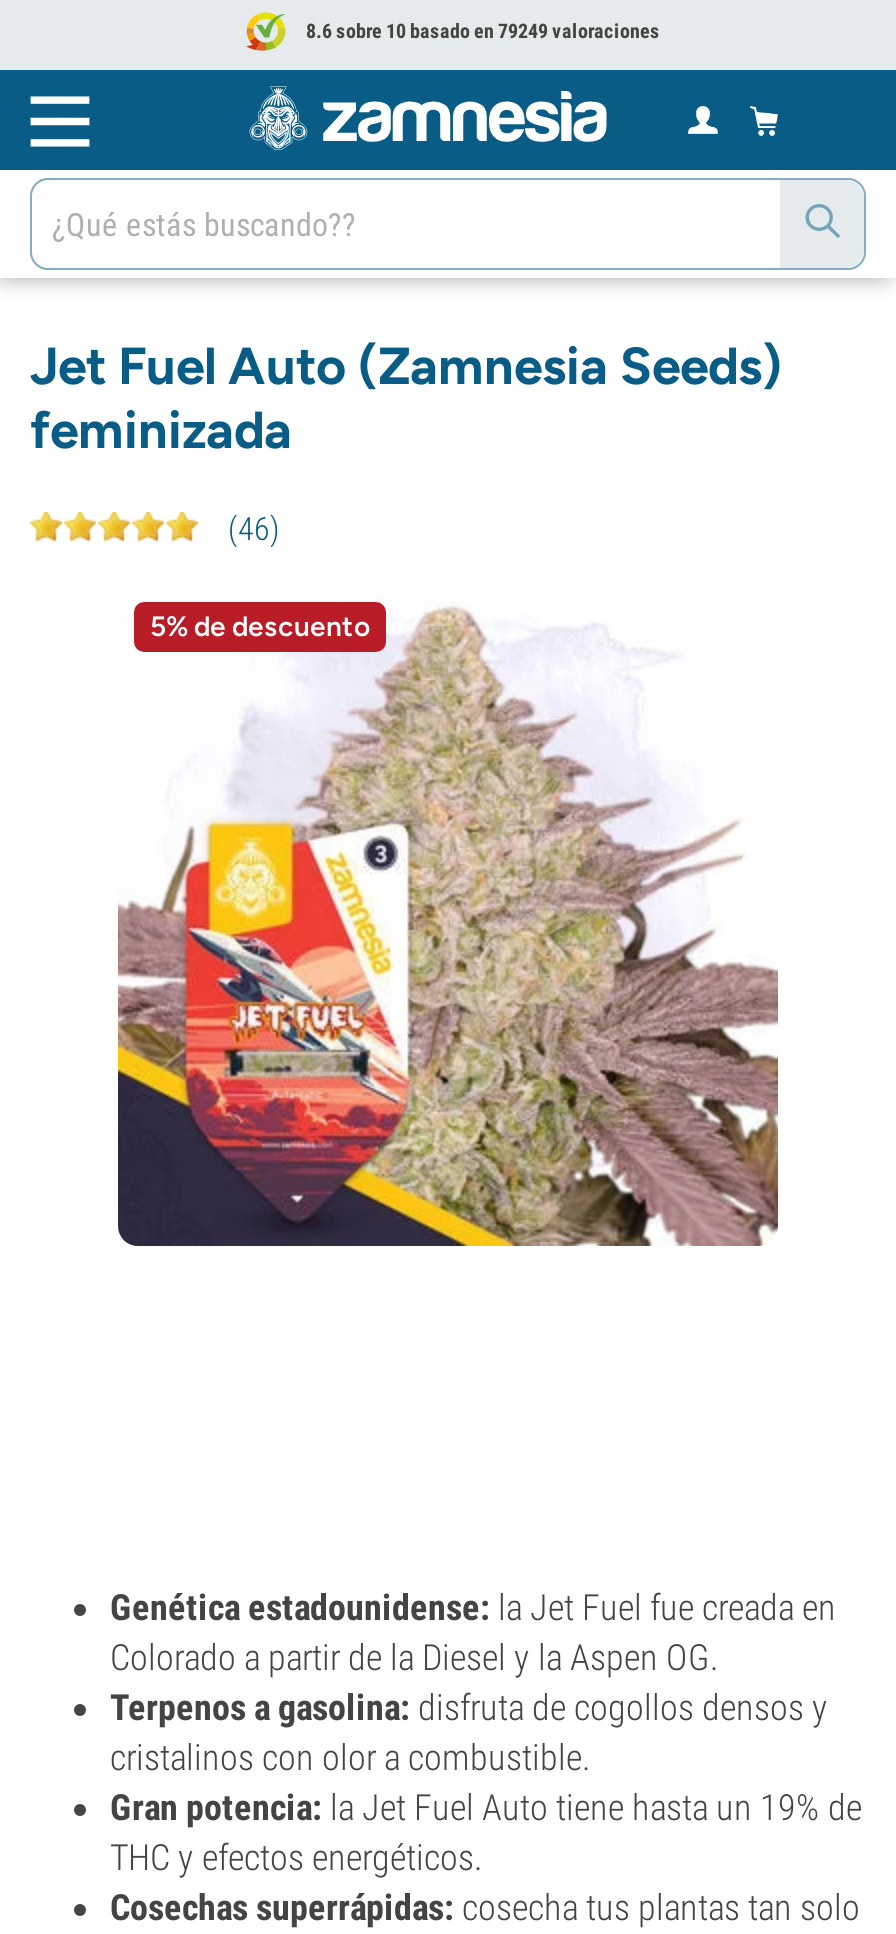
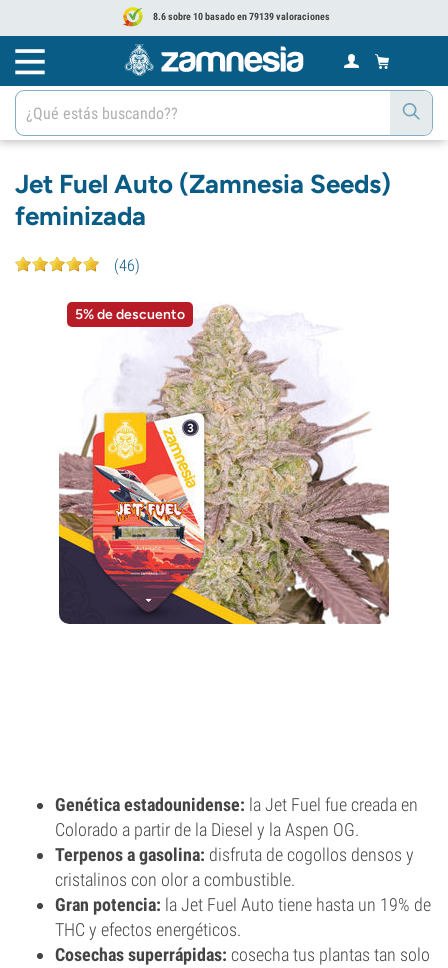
- 8.6 sobre 10 basado en 79249 valoraciones
+ 8.6 sobre 10 basado en 79139 valoraciones
